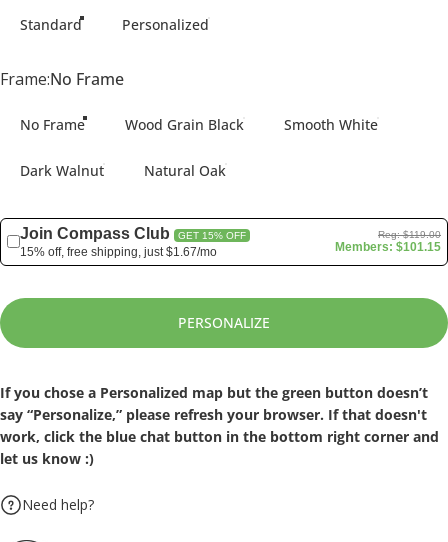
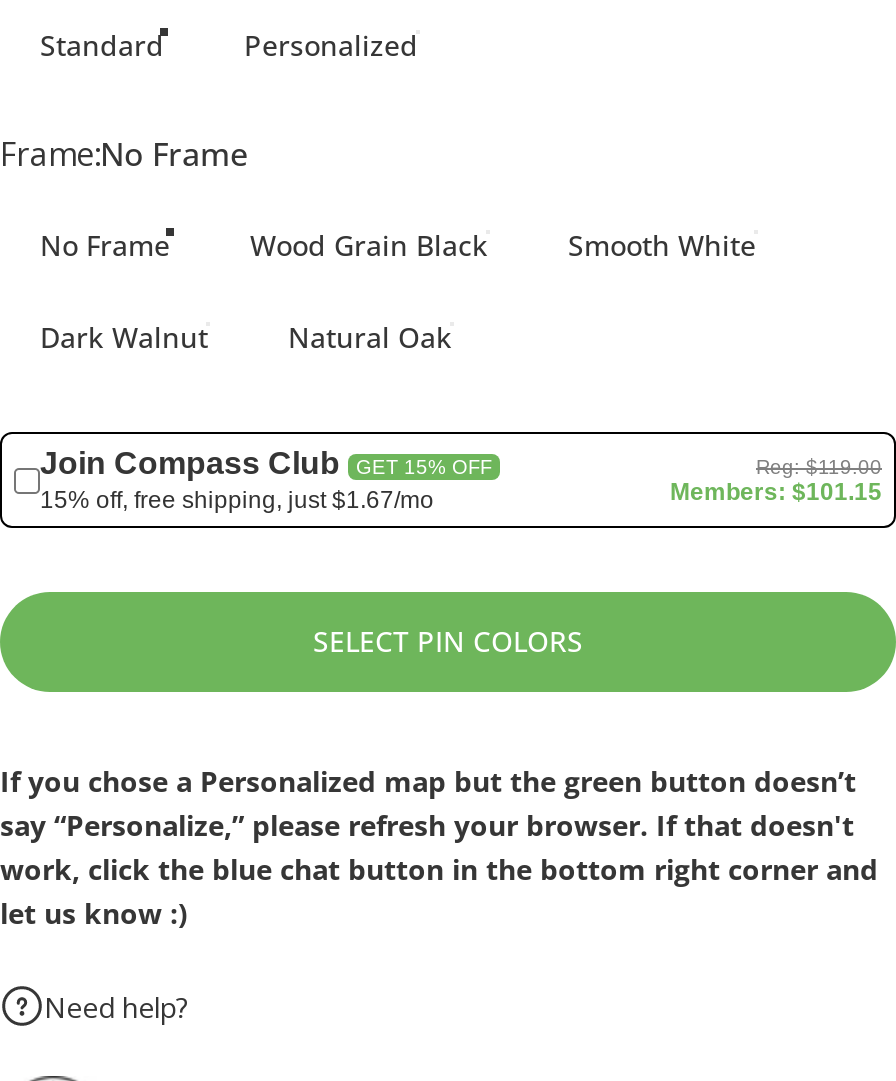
- PERSONALIZE
+ SELECT PIN COLORS
